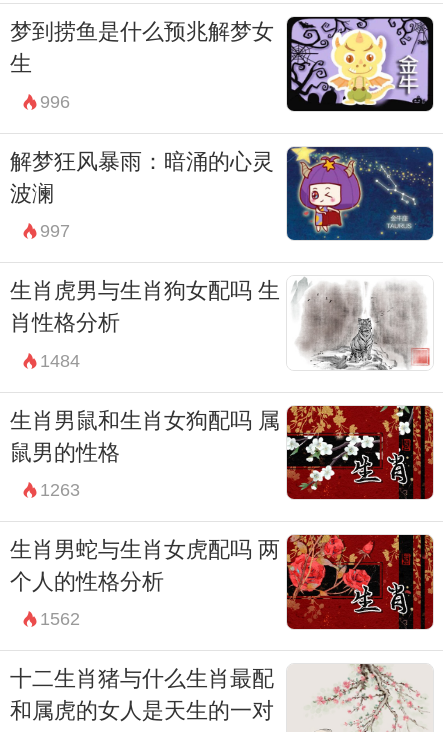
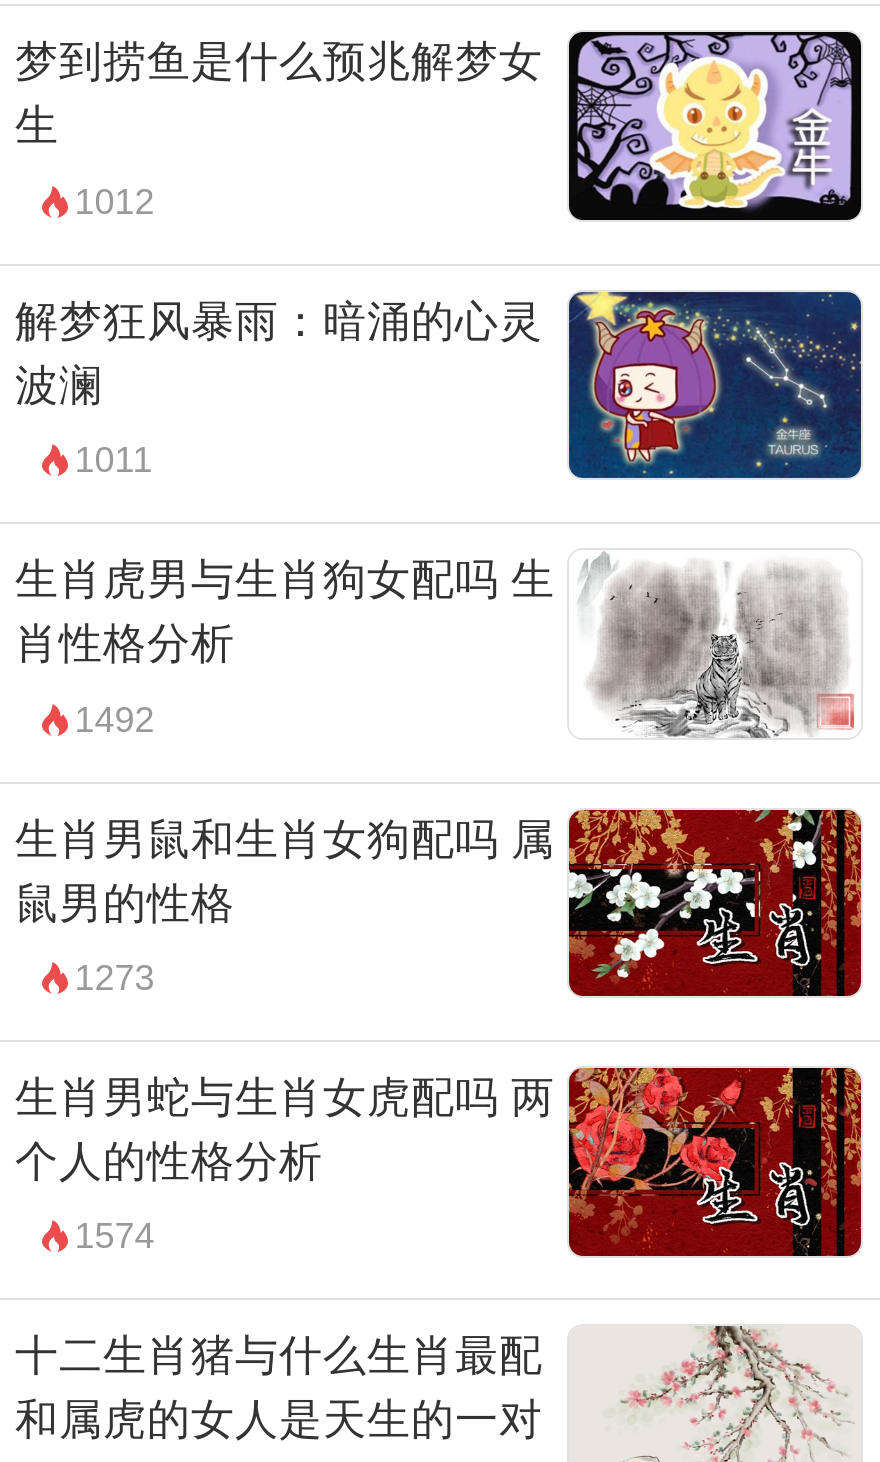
- 996
+ 1012

- 997
+ 1011

- 1484
+ 1492

- 1263
+ 1273

- 1562
+ 1574
